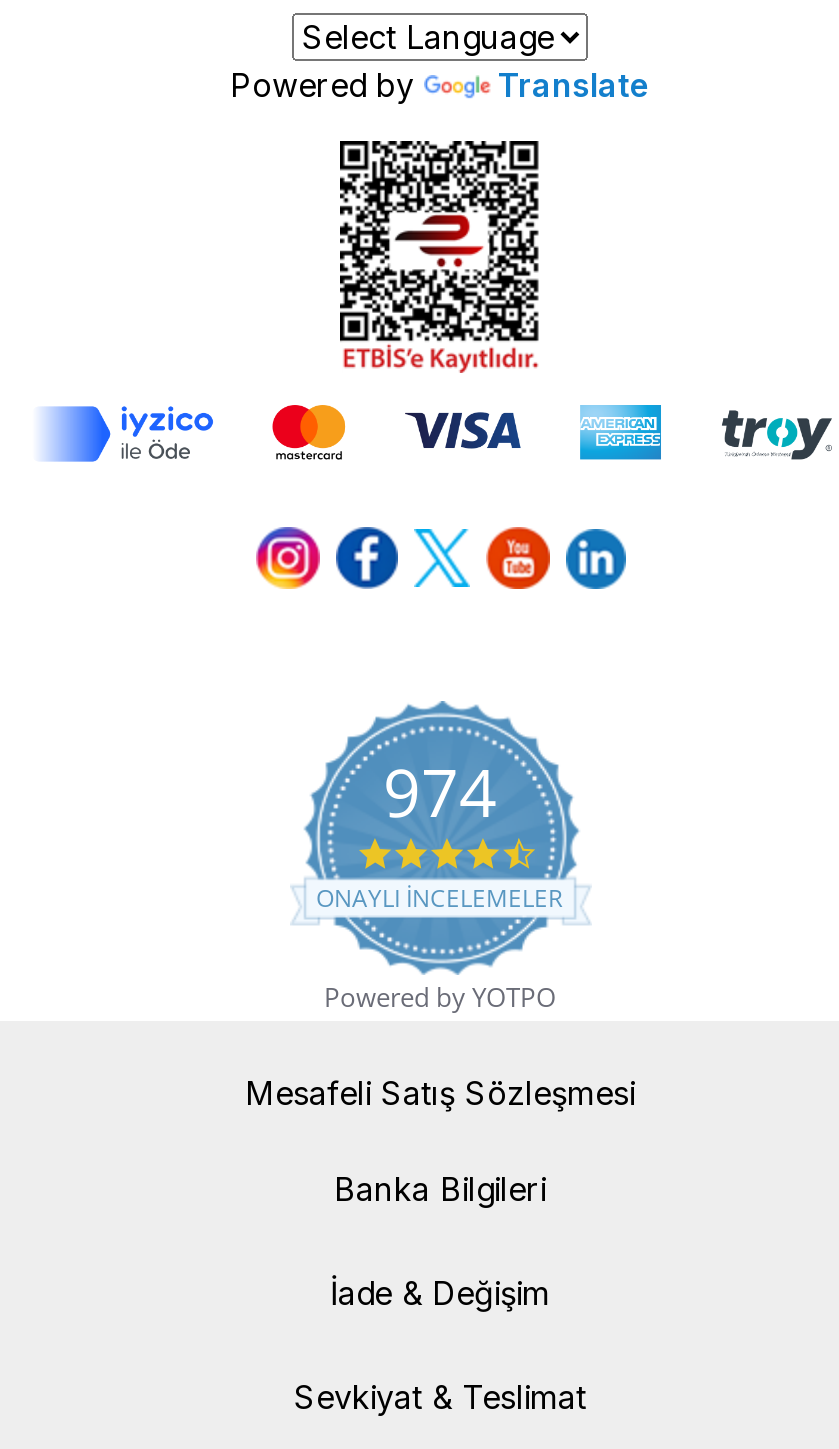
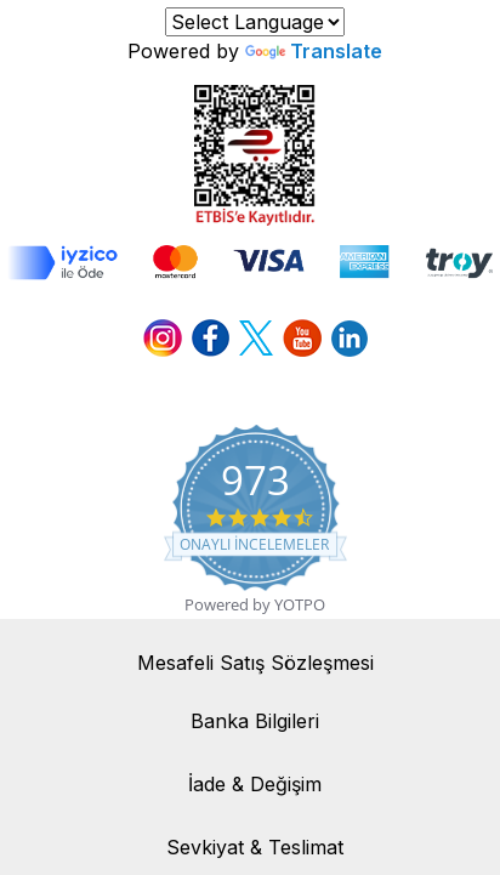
- 974
+ 973
